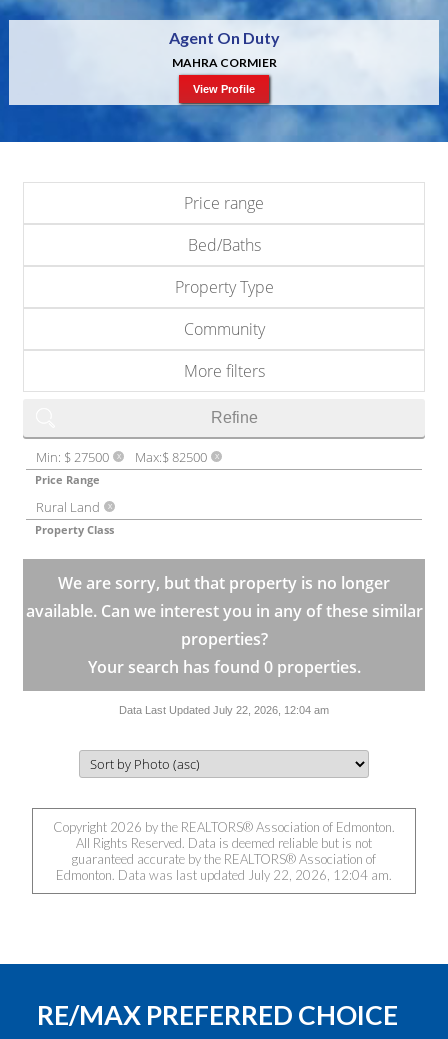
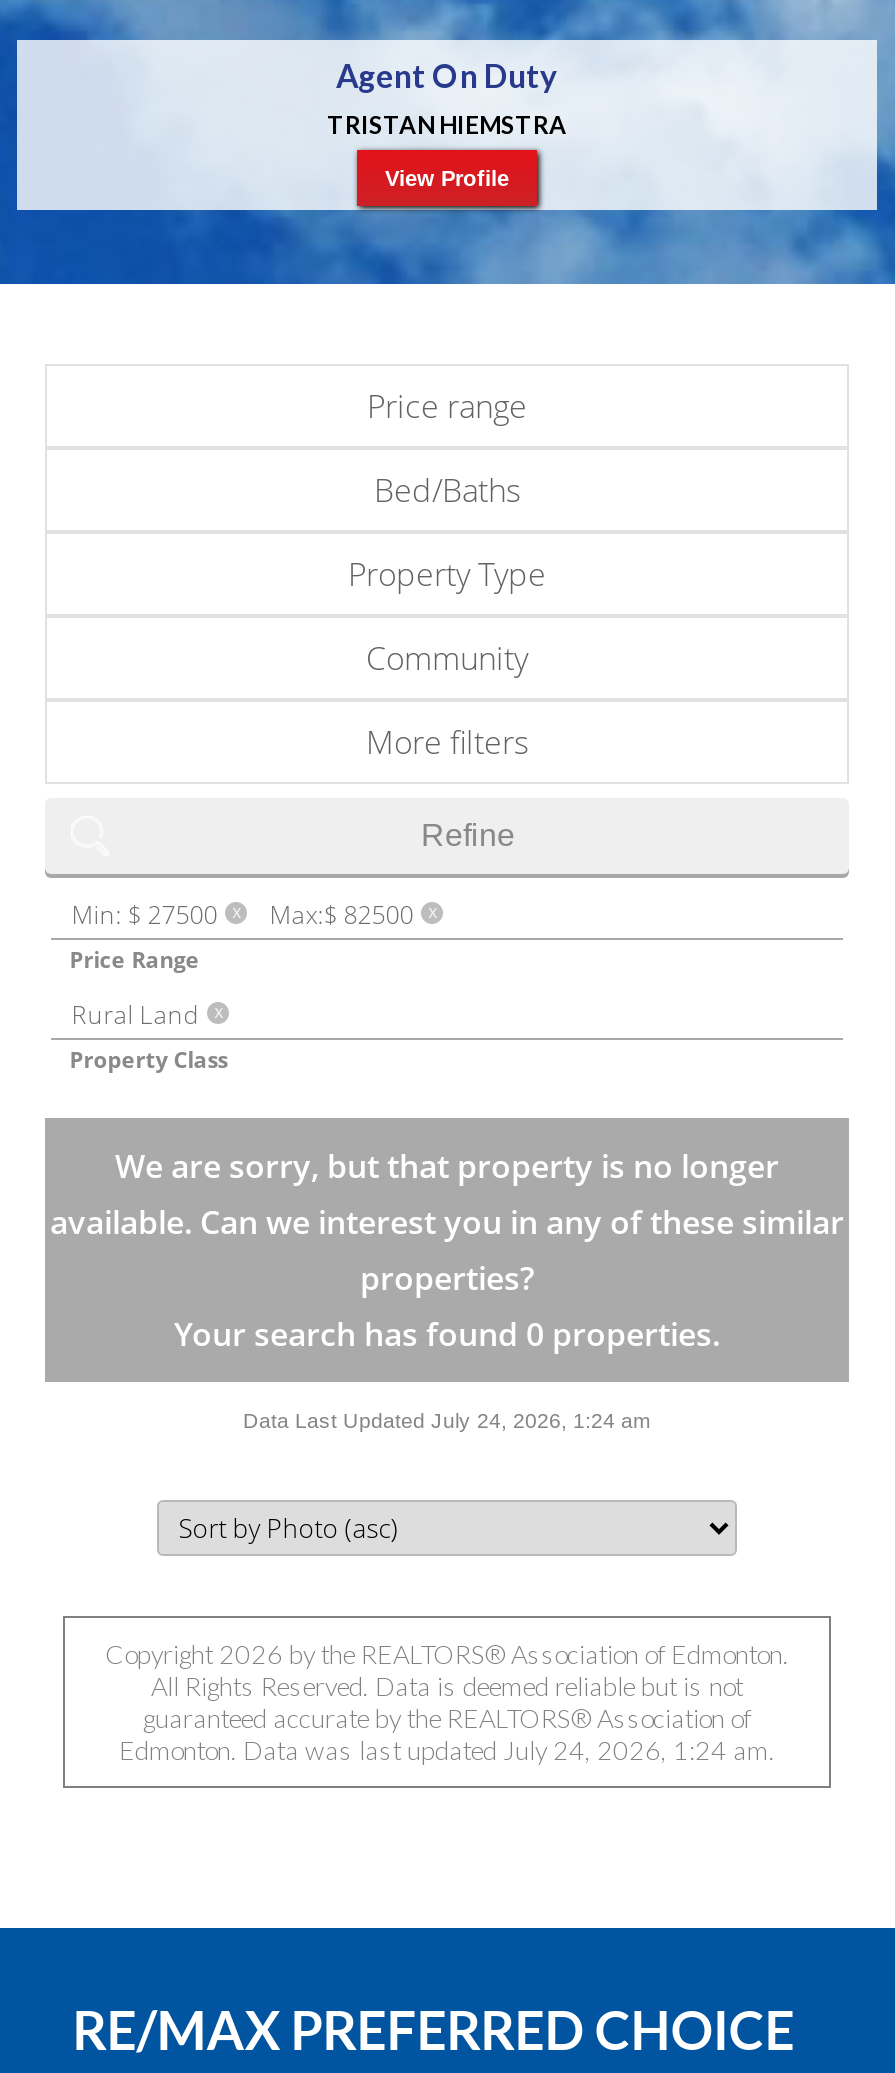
- MAHRA CORMIER
+ TRISTAN HIEMSTRA

- Data Last Updated July 22, 2026, 12:04 am
+ Data Last Updated July 24, 2026, 1:24 am

- Edmonton. Data was last updated July 22, 2026, 12:04 am.
+ Edmonton. Data was last updated July 24, 2026, 1:24 am.
